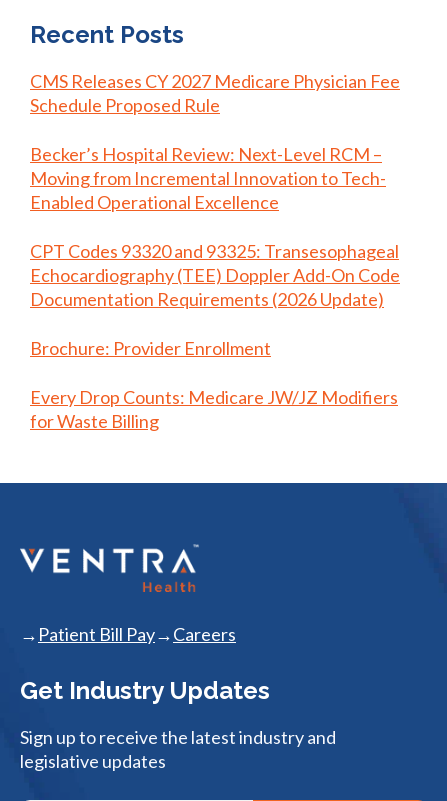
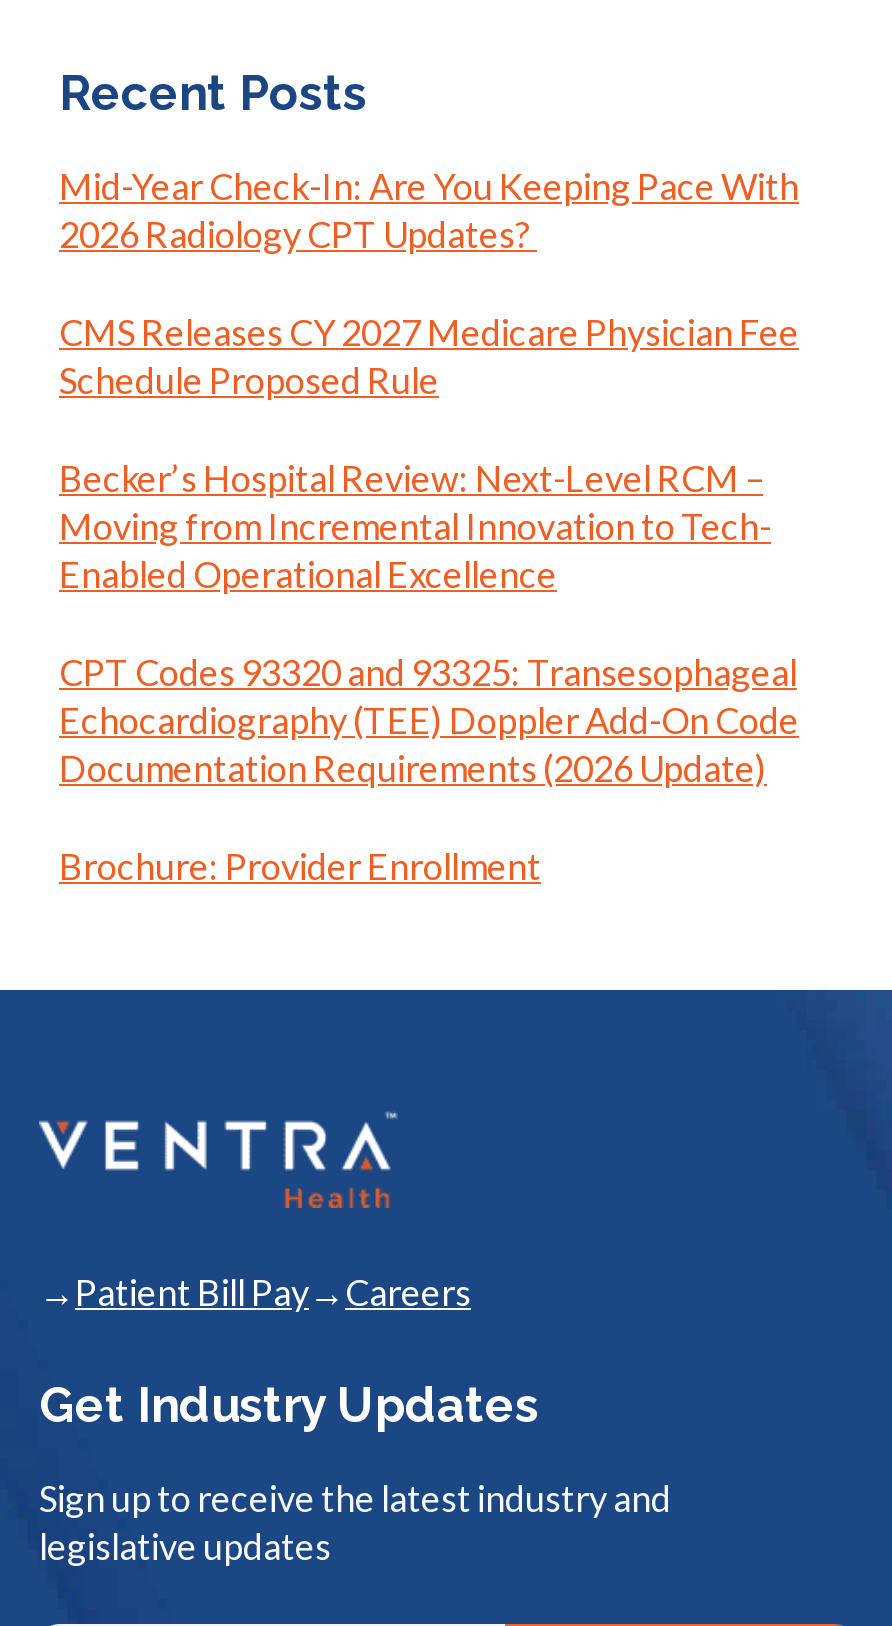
+ Mid-Year Check-In: Are You Keeping Pace With
+ 2026 Radiology CPT Updates?

moved down: CMS Releases CY 2027 Medicare Physician Fee | Schedule Proposed Rule | Becker’s Hospital Review: Next-Level RCM – | ... | Documentation Requirements (2026 Update) | Brochure: Provider Enrollment

- Every Drop Counts: Medicare JW/JZ Modifiers
- for Waste Billing
